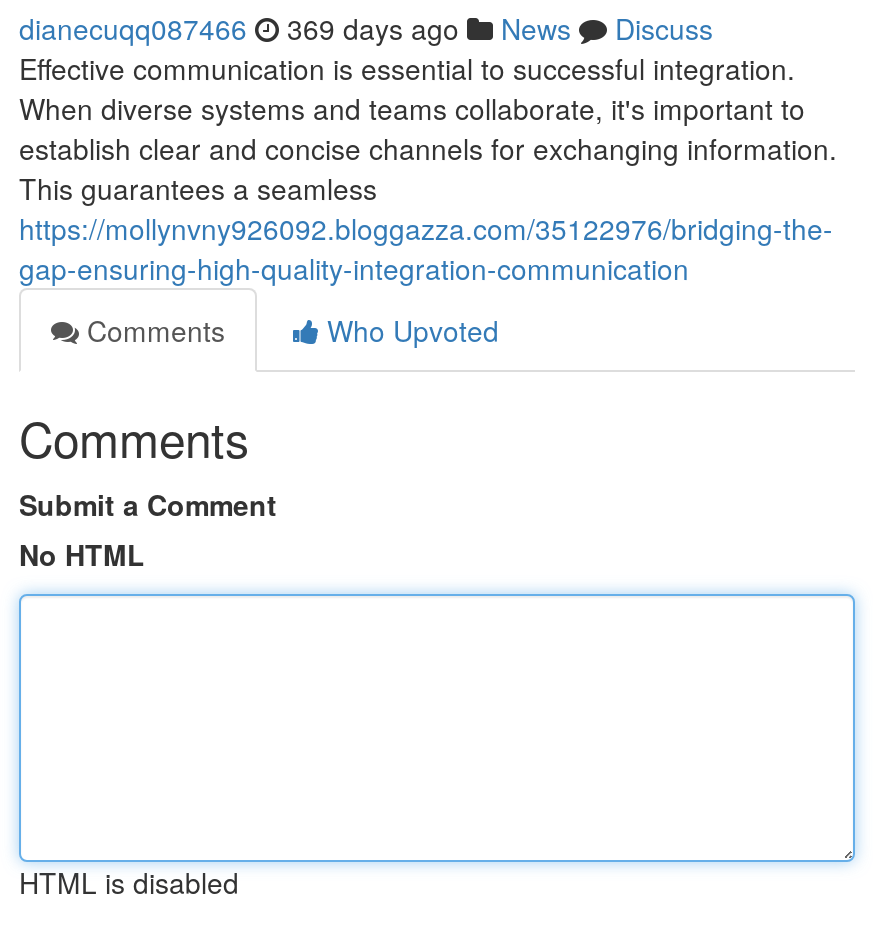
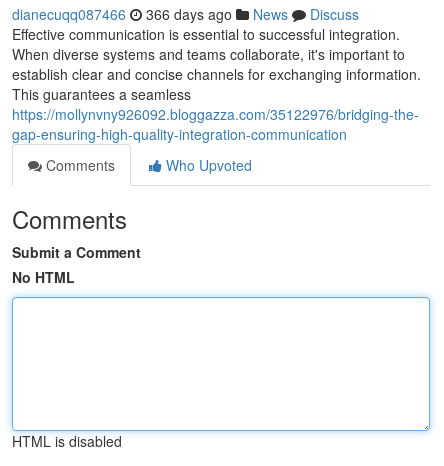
- dianecuqq087466 369 days ago News Discuss
+ dianecuqq087466 366 days ago News Discuss
